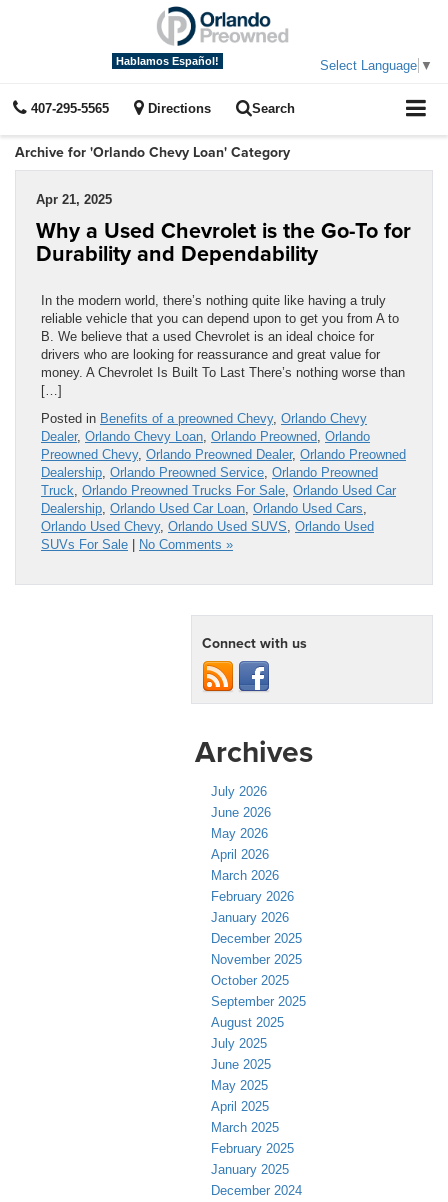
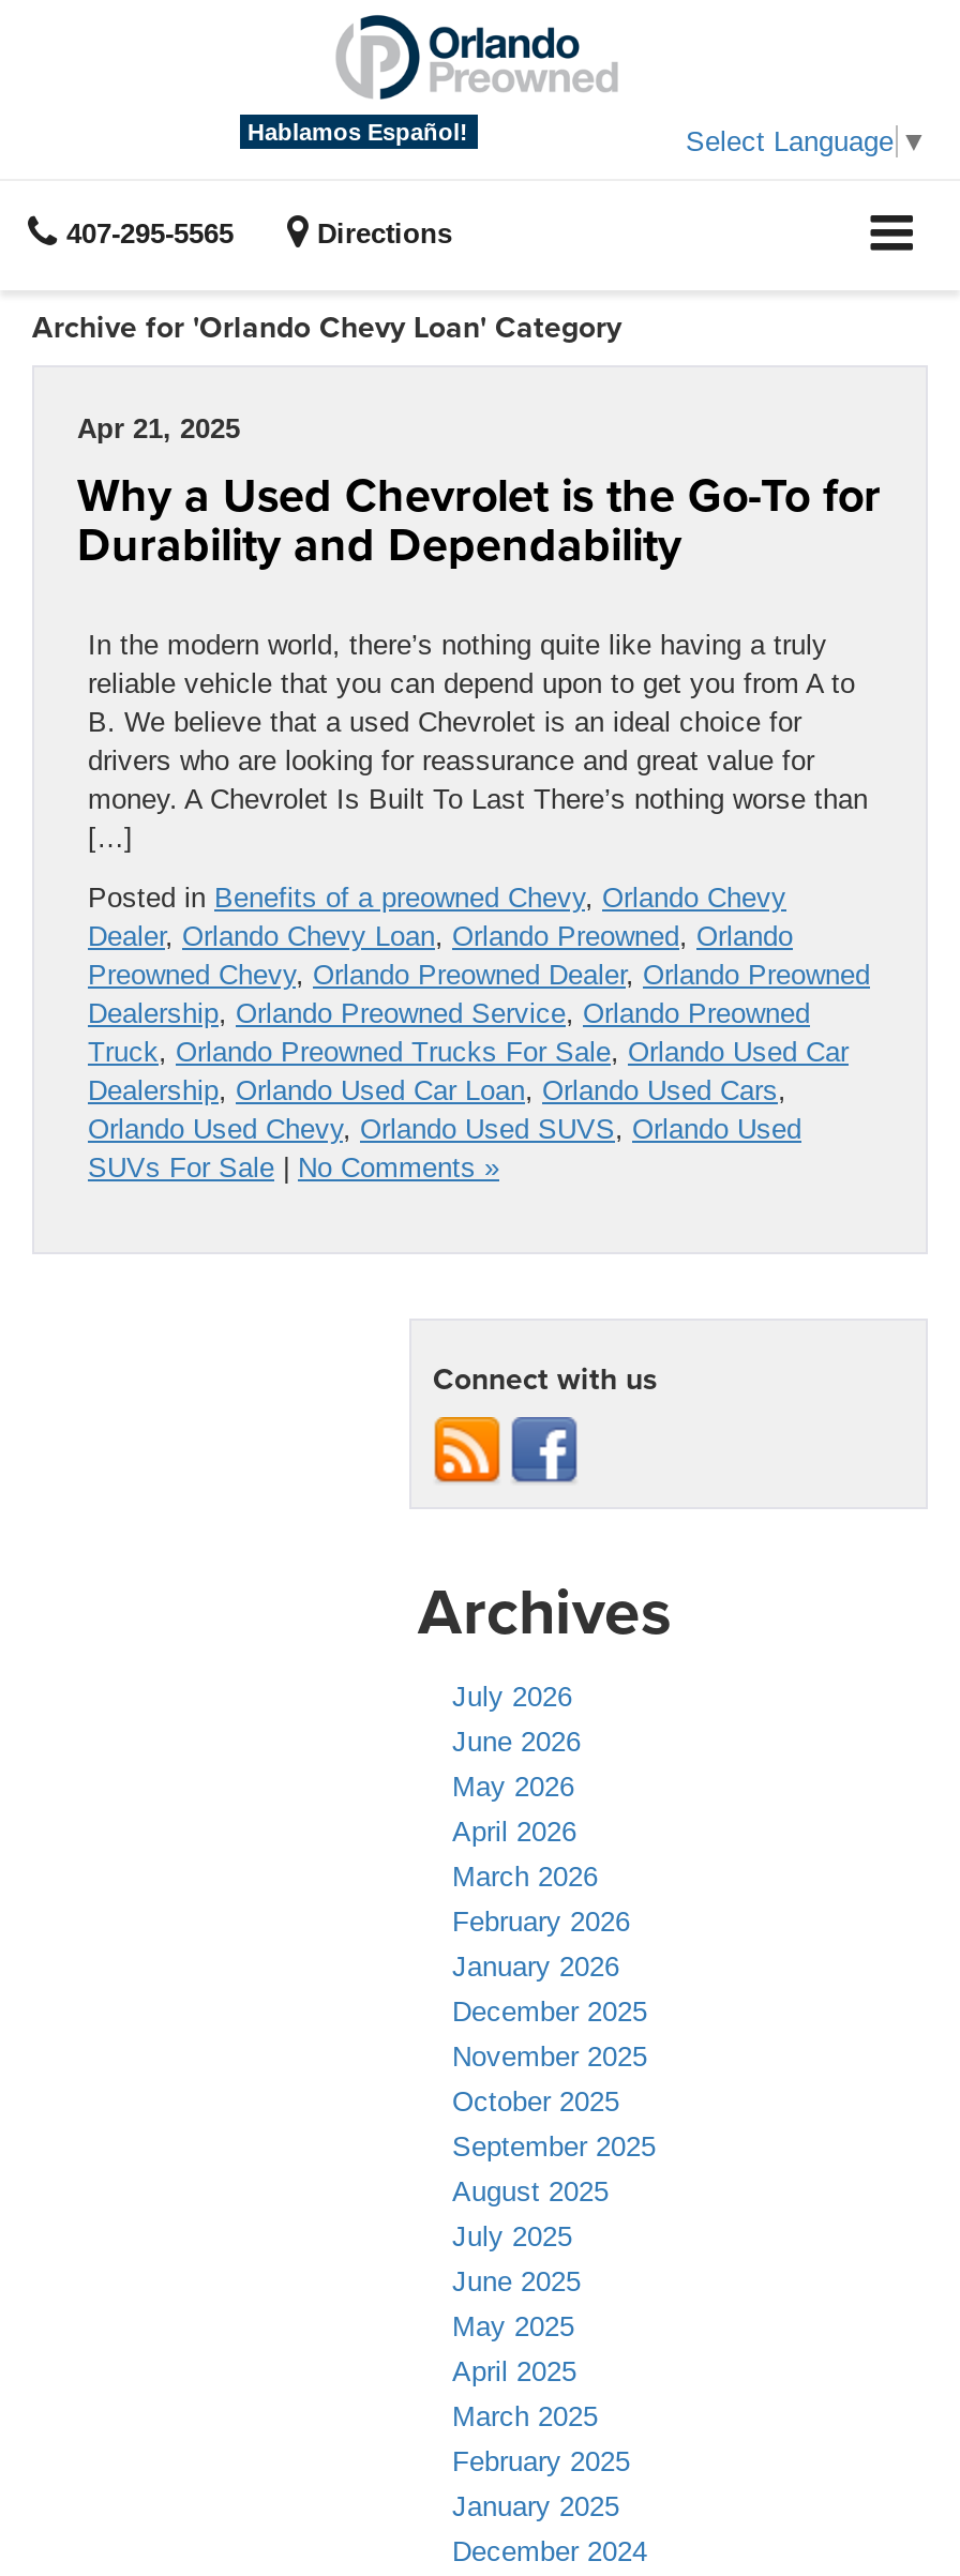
- Search
